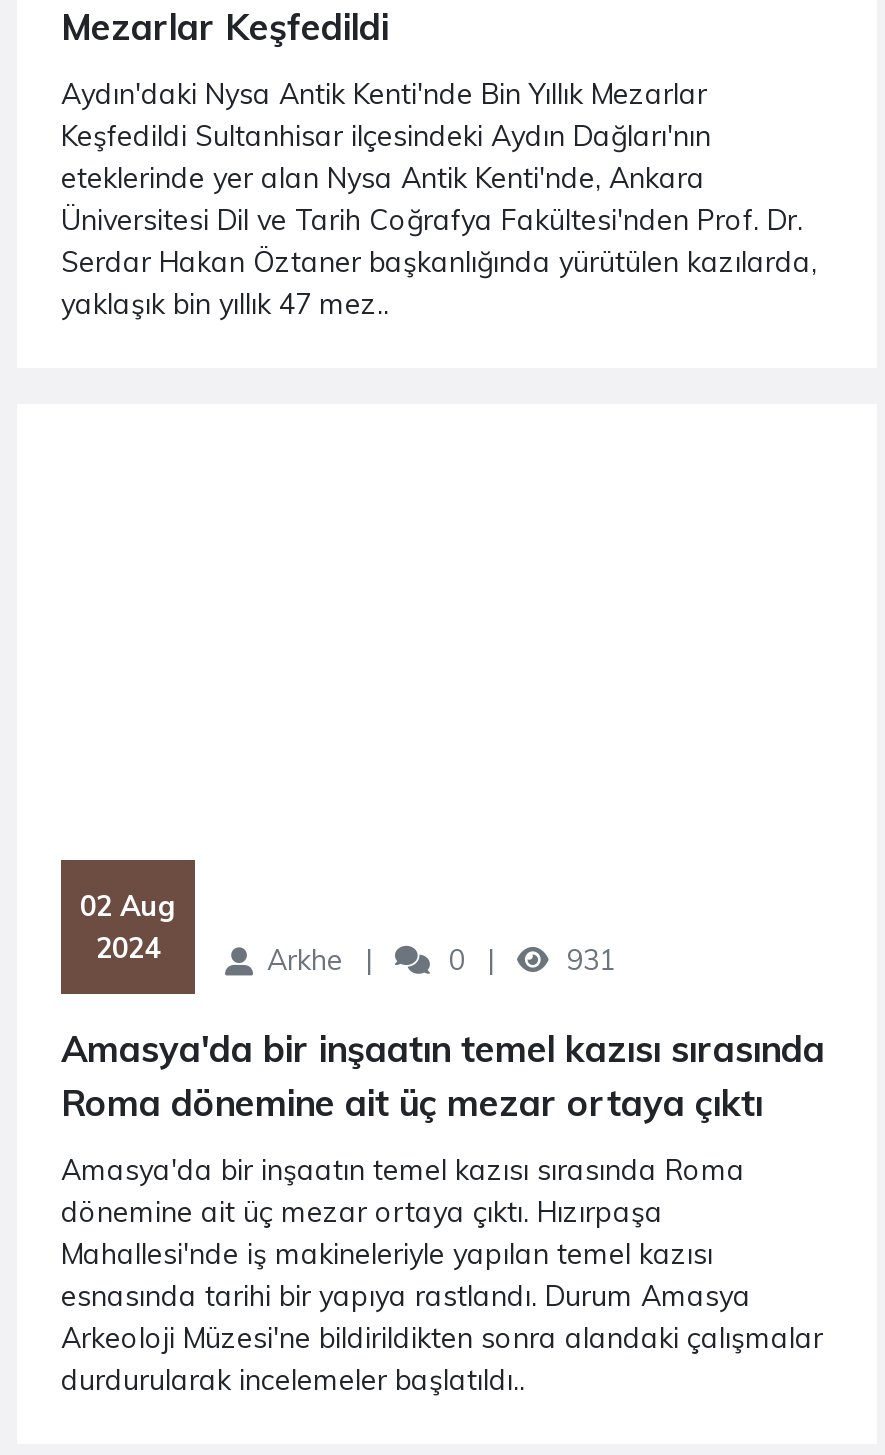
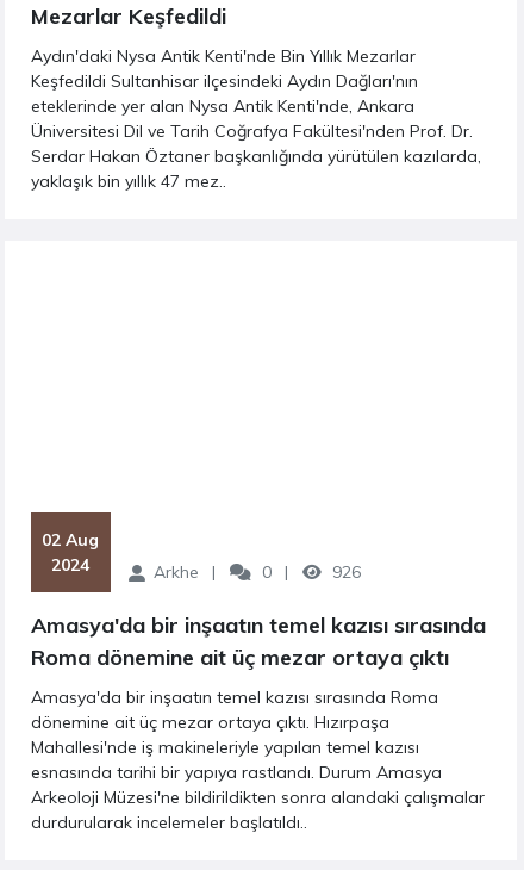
- 931
+ 926
